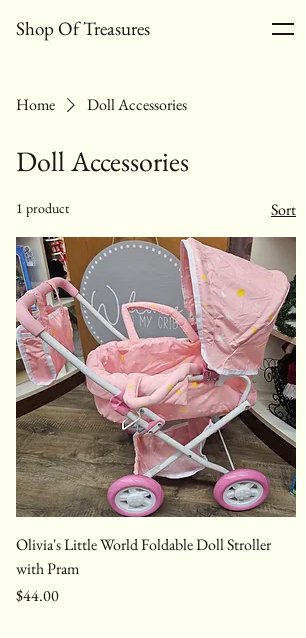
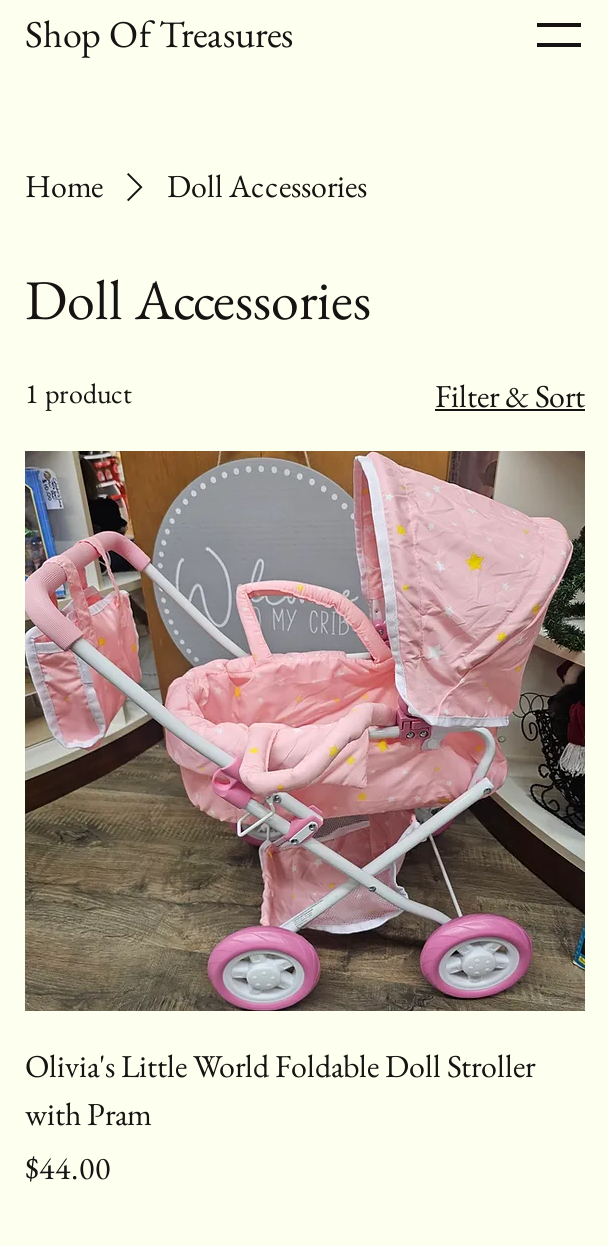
- Sort
+ Filter & Sort
